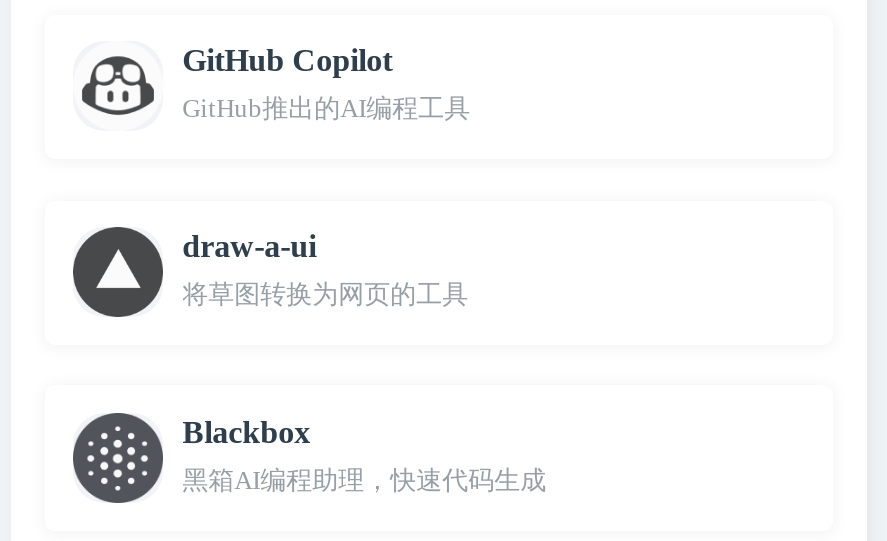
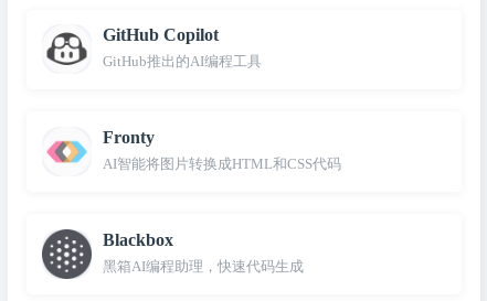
- [image]
- draw-a-ui
+ [image]
+ Fronty

- 将草图转换为网页的工具
+ AI智能将图片转换成HTML和CSS代码
